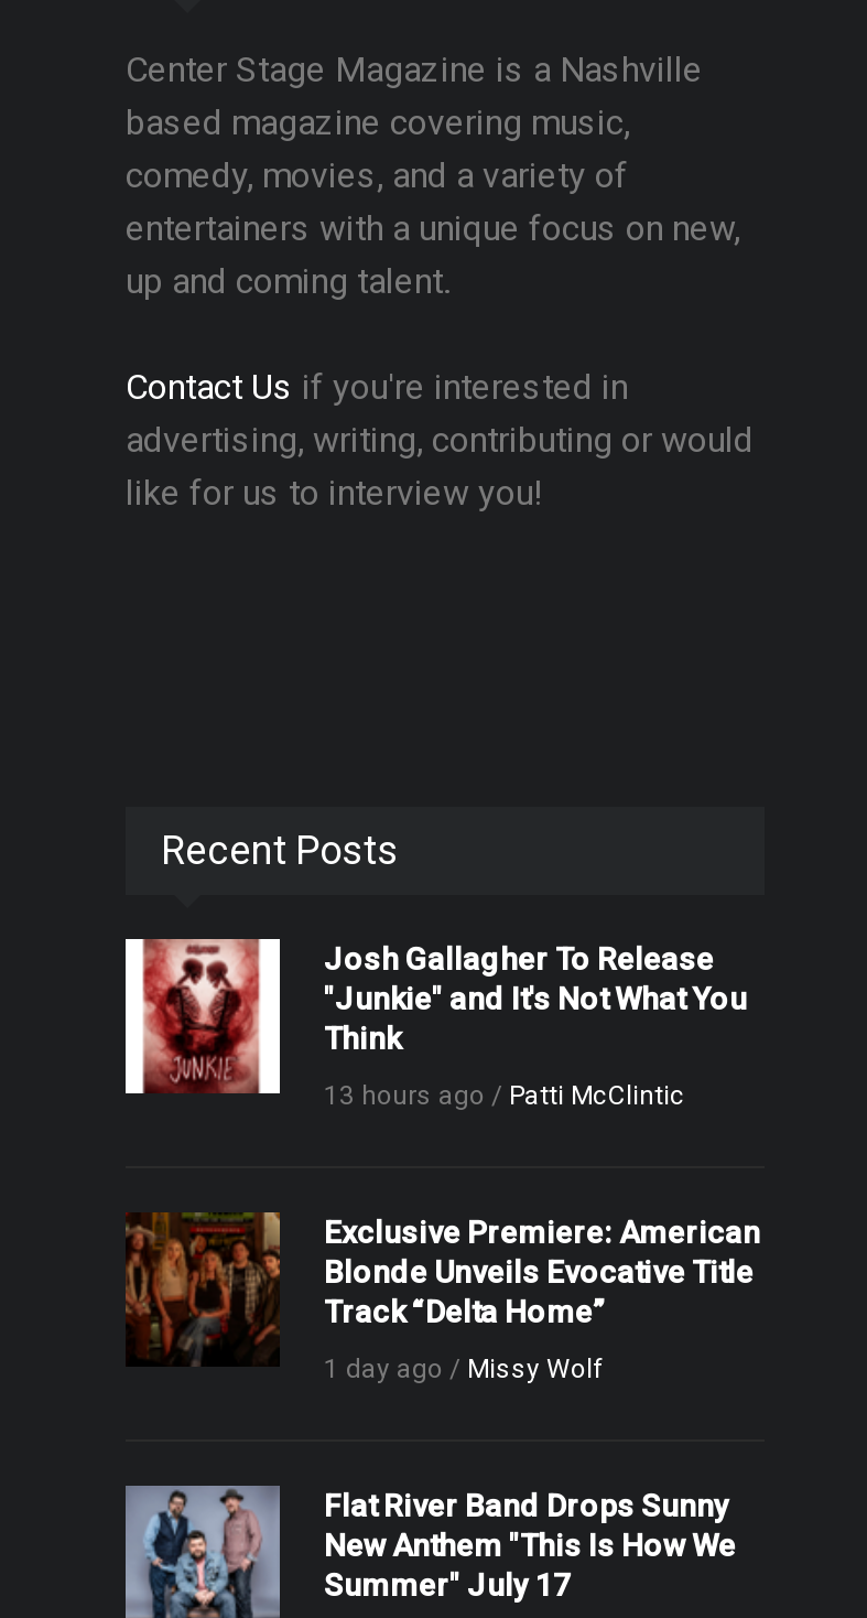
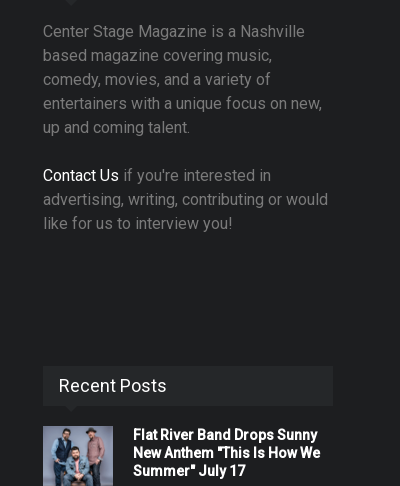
- [image]
- Josh Gallagher To Release
- "Junkie" and It's Not What You
- Think
- 13 hours ago / Patti McClintic

- [image]
- Exclusive Premiere: American
- Blonde Unveils Evocative Title
- Track “Delta Home”
- 1 day ago / Missy Wolf
